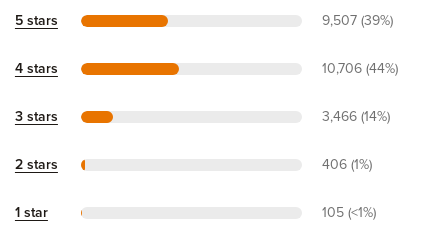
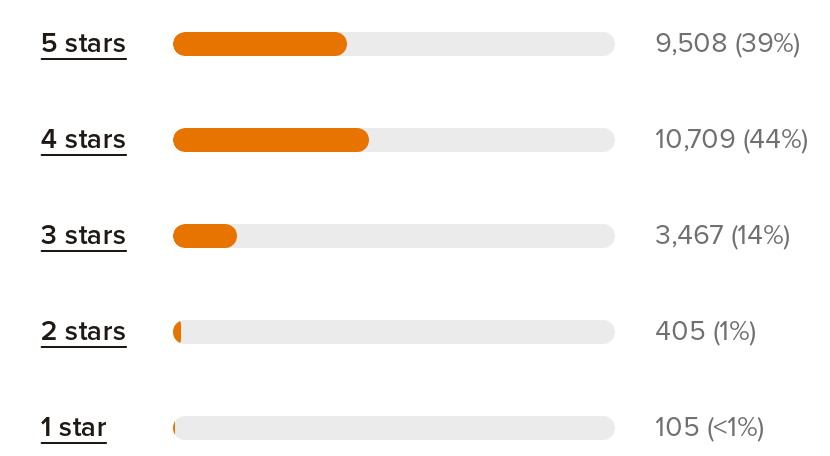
- 9,507 (39%)
+ 9,508 (39%)

- 10,706 (44%)
+ 10,709 (44%)

- 3,466 (14%)
+ 3,467 (14%)

- 406 (1%)
+ 405 (1%)
